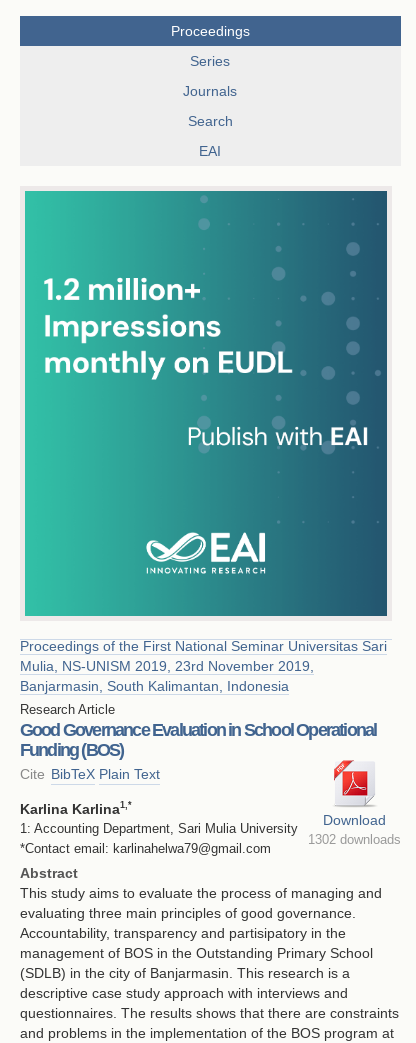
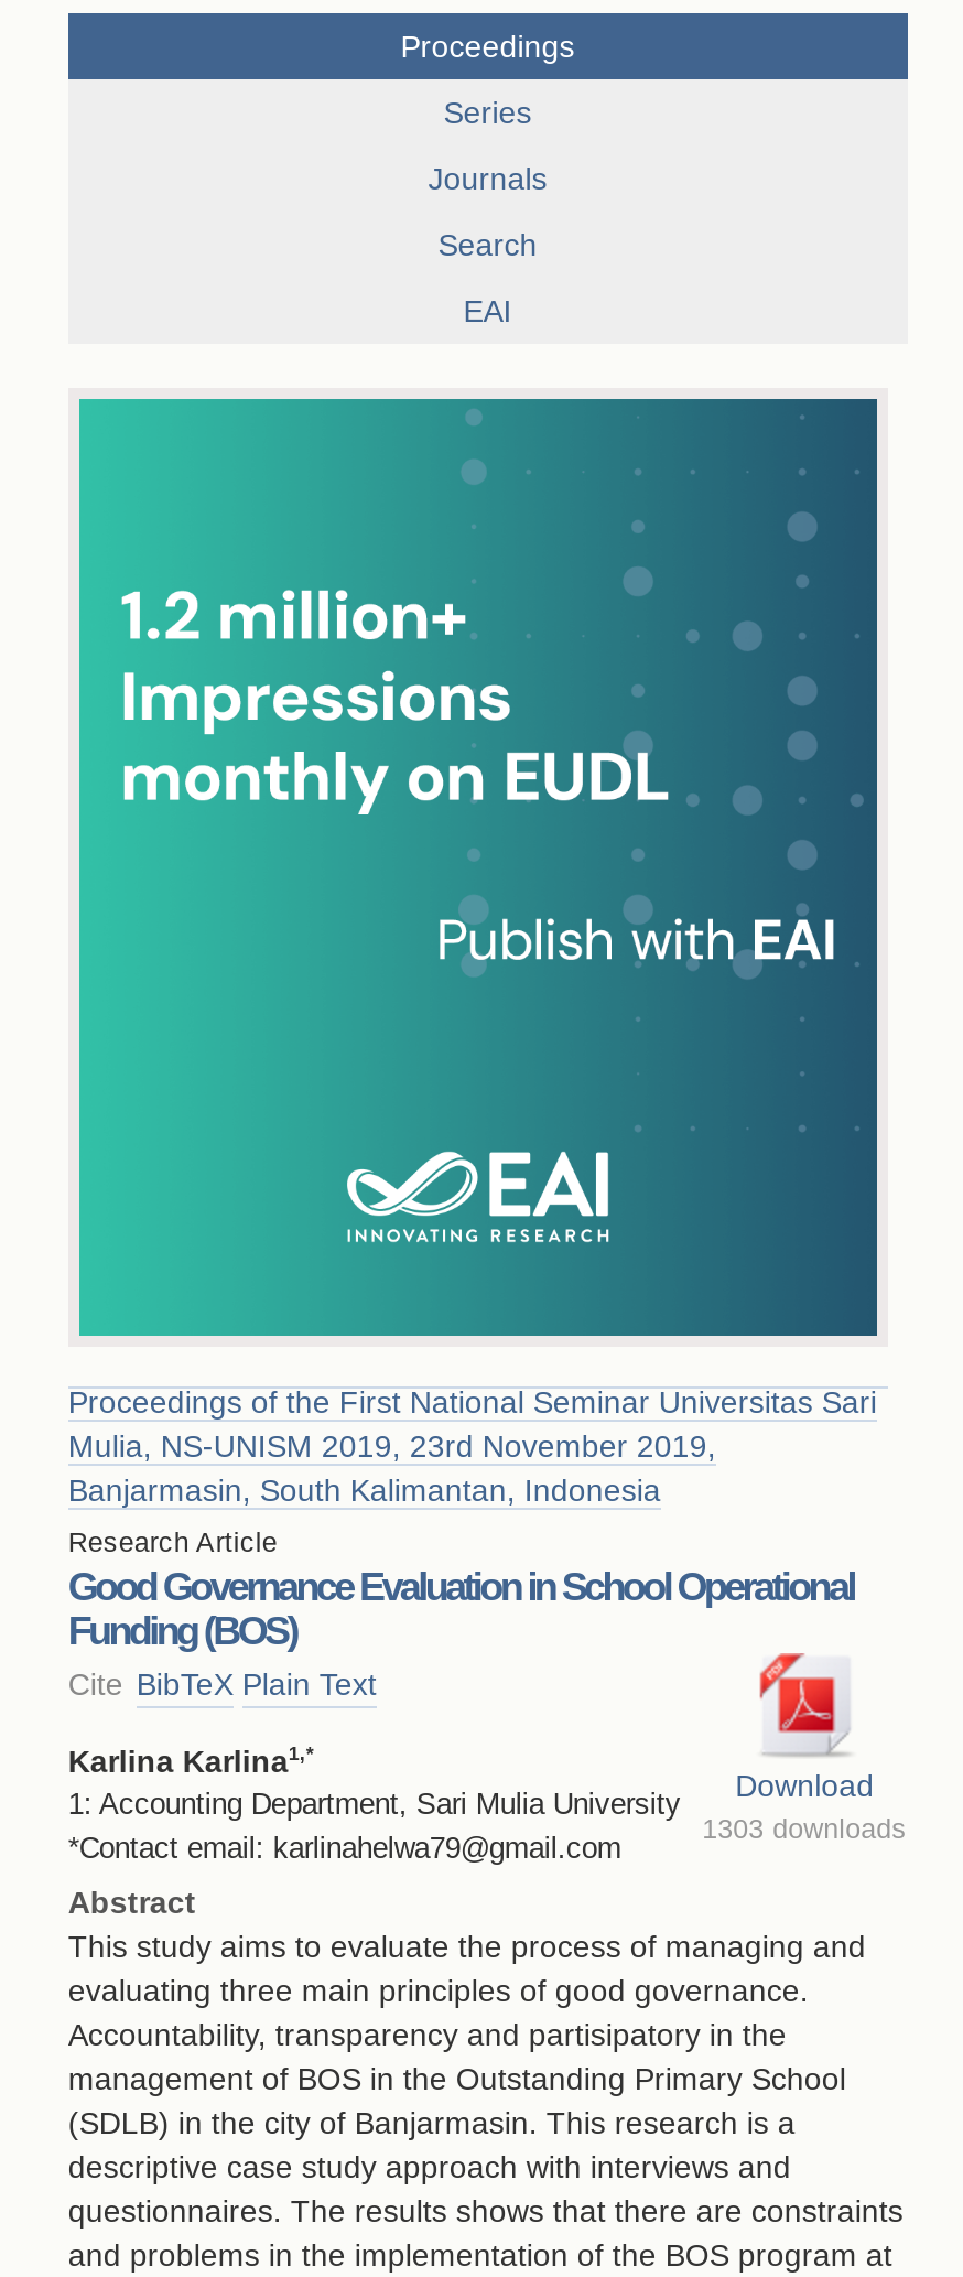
- 1302 downloads
+ 1303 downloads
